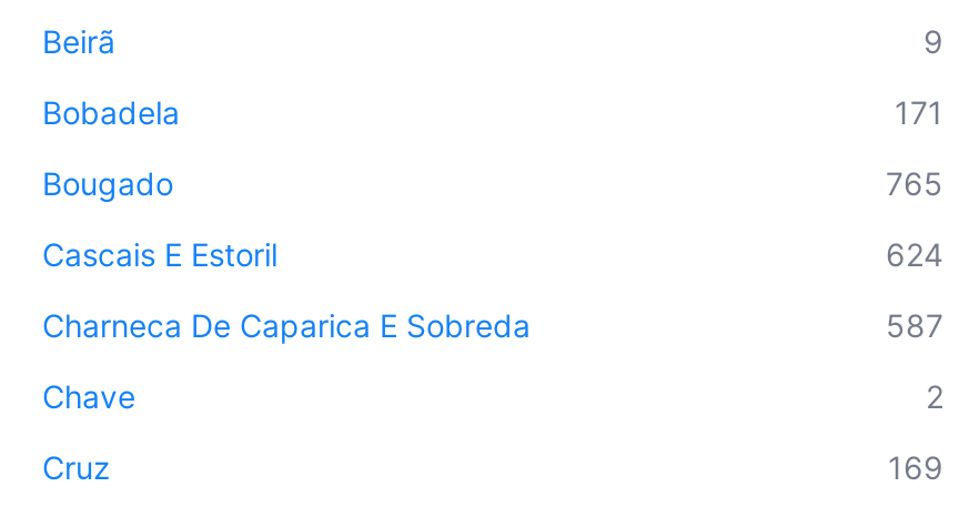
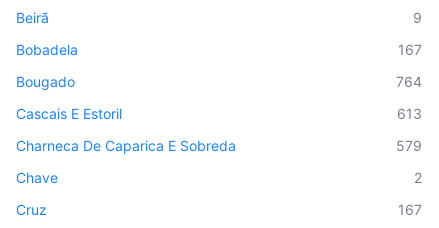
- 171
+ 167

- 765
+ 764

- 624
+ 613

- 587
+ 579

- 169
+ 167
